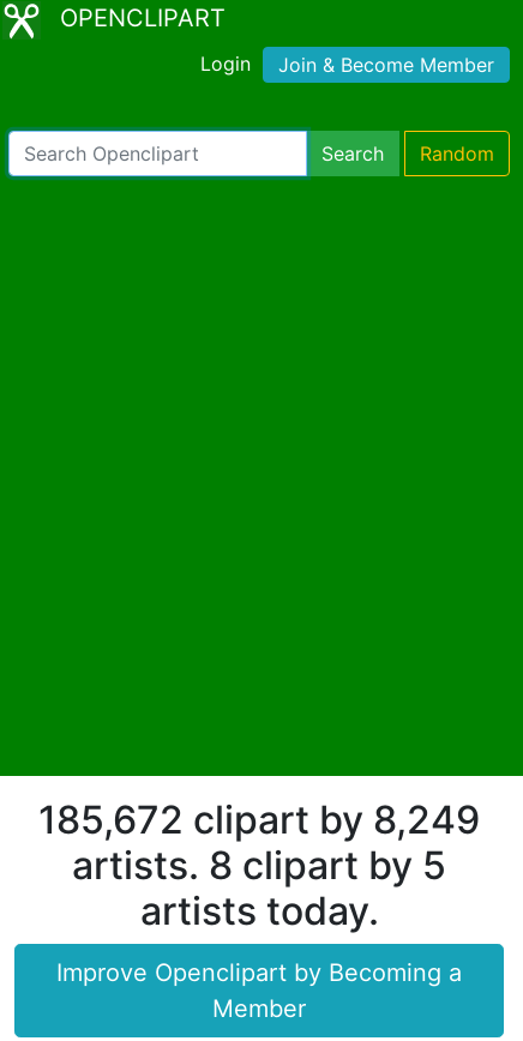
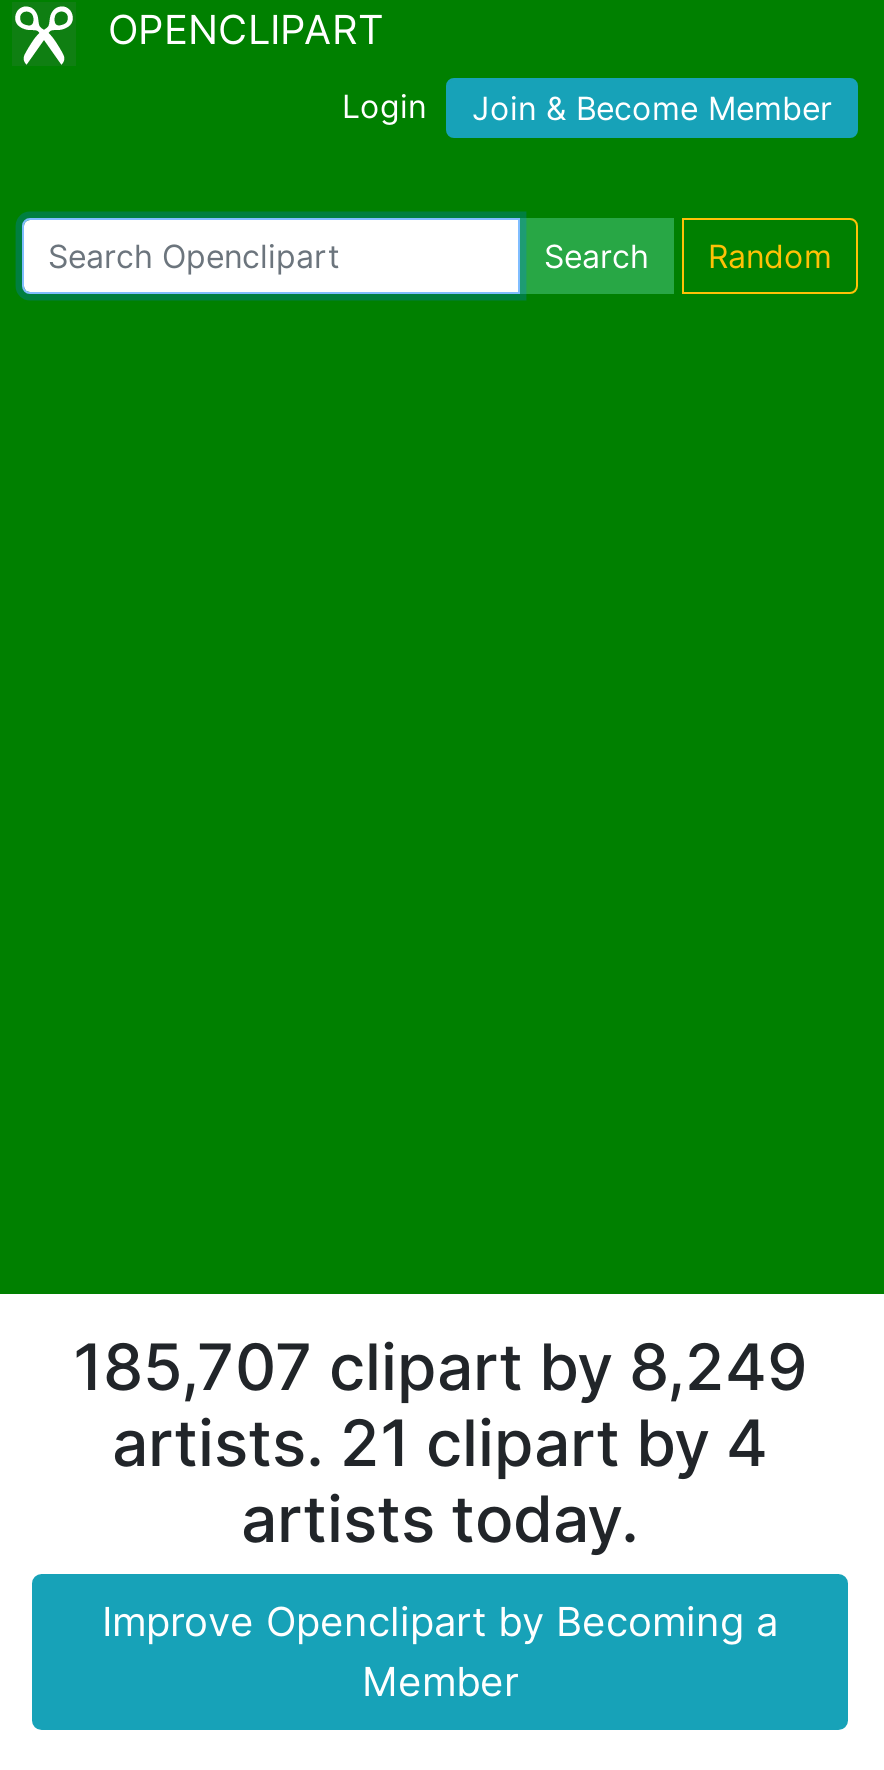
- 185,672 clipart by 8,249
+ 185,707 clipart by 8,249

- artists. 8 clipart by 5
+ artists. 21 clipart by 4
